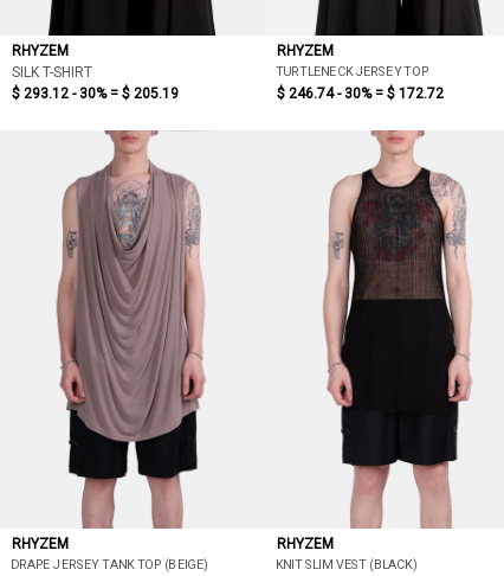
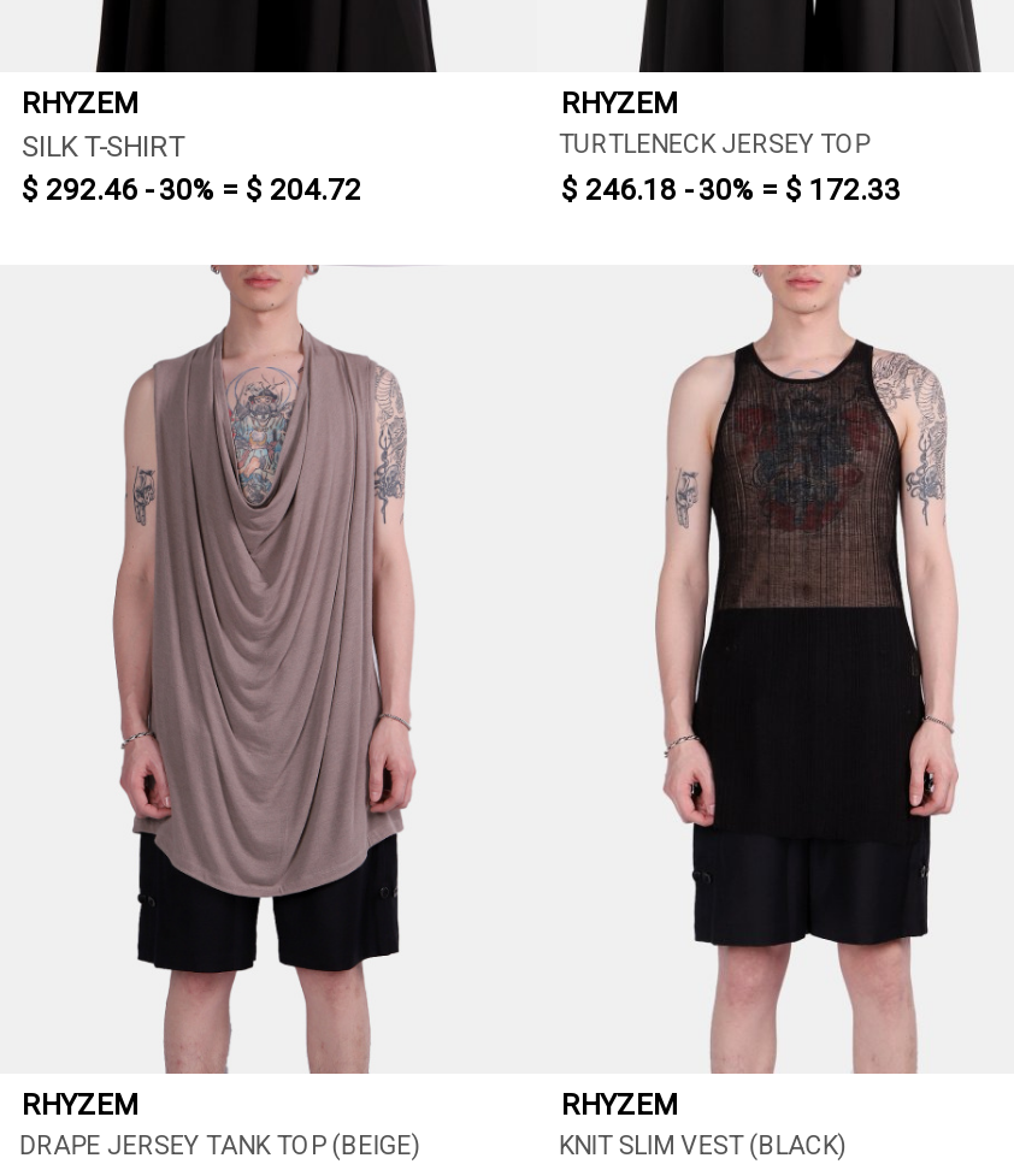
- $ 293.12 - 30% = $ 205.19
+ $ 292.46 - 30% = $ 204.72

- $ 246.74 - 30% = $ 172.72
+ $ 246.18 - 30% = $ 172.33
